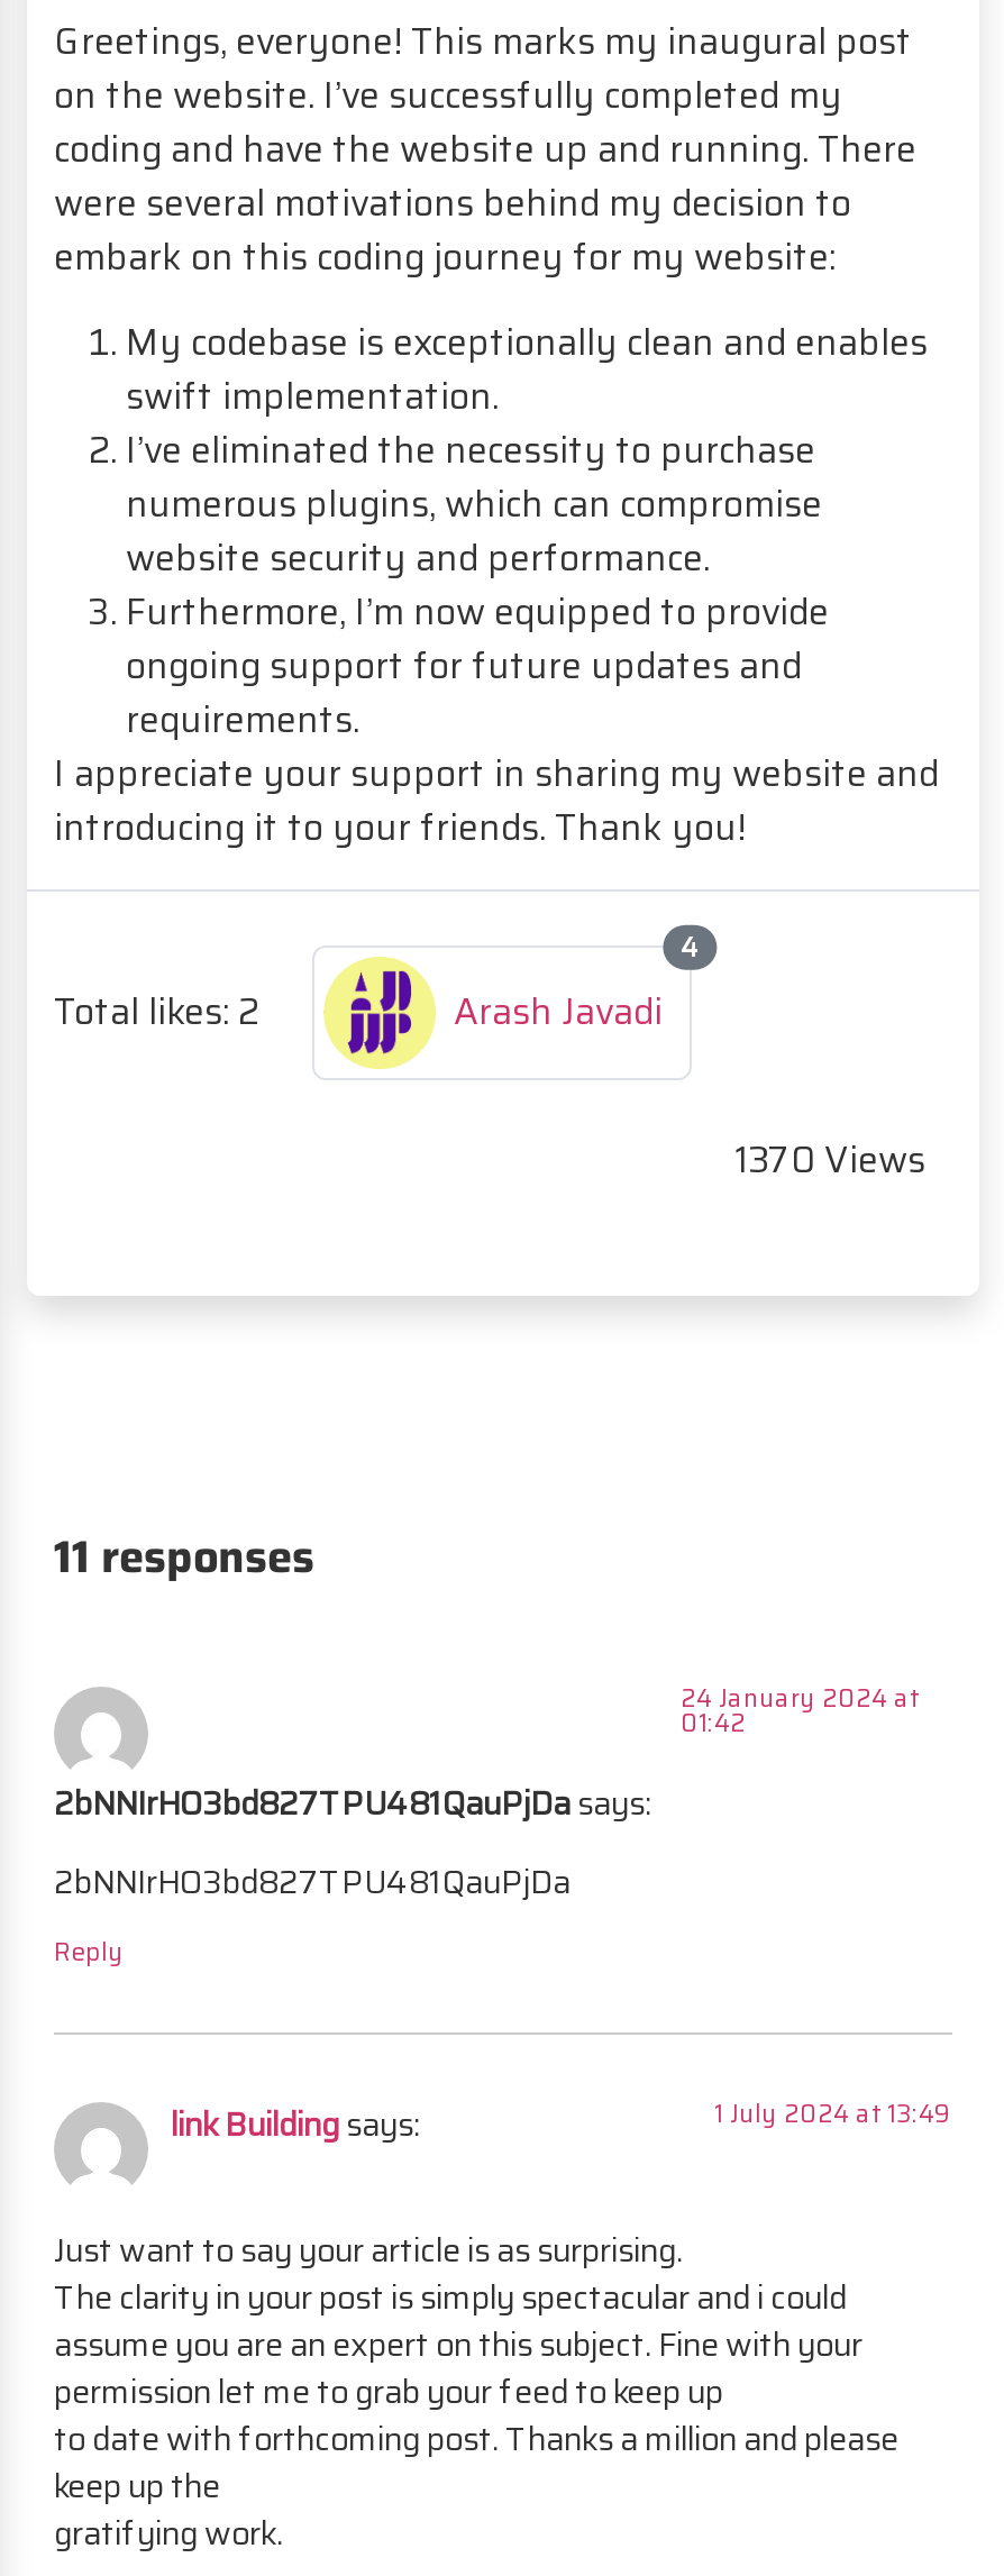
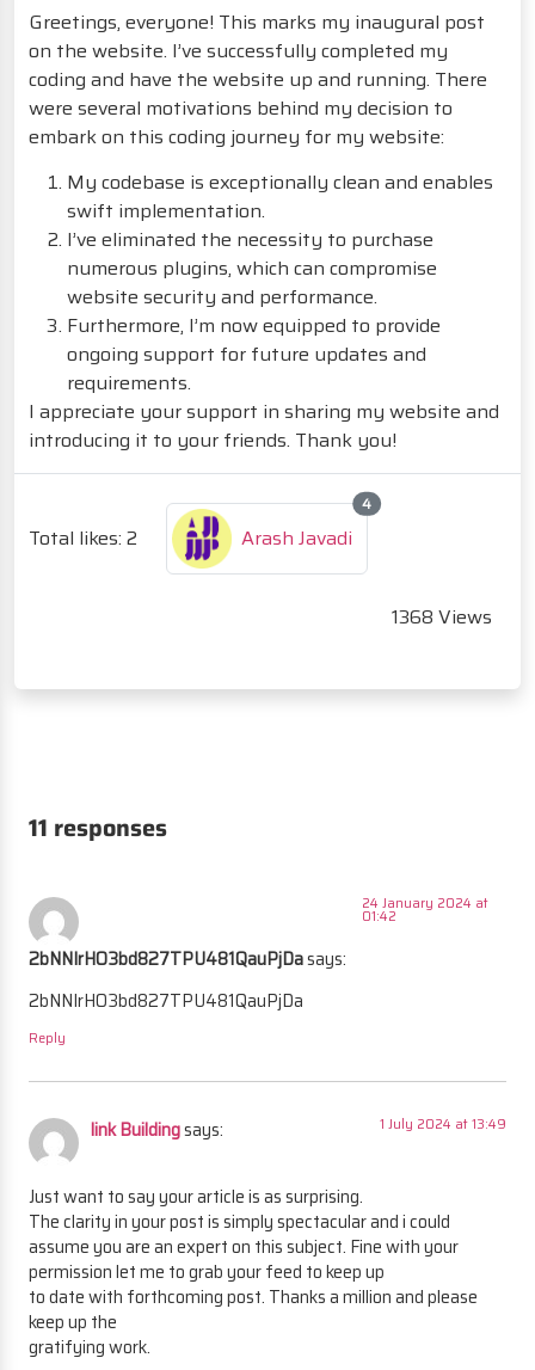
- 1370 Views
+ 1368 Views
